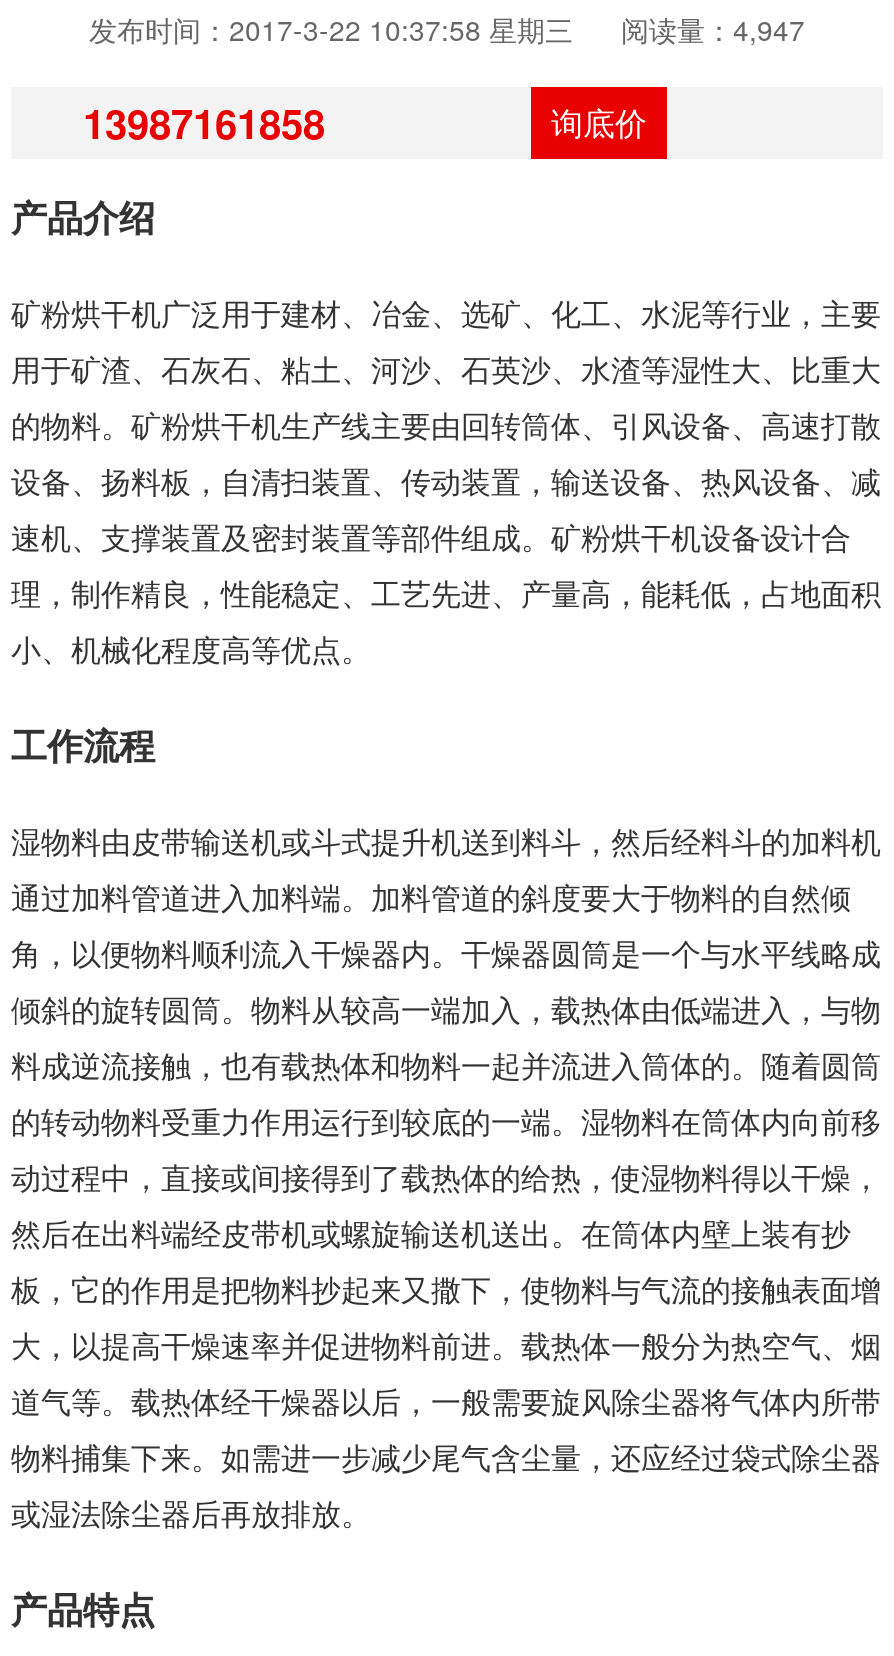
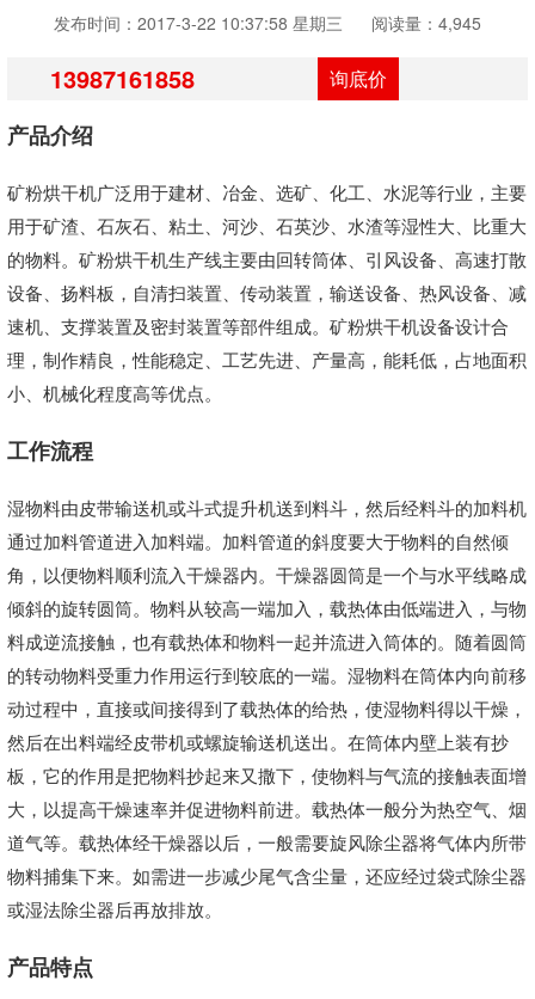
- 发布时间：2017-3-22 10:37:58 星期三 阅读量：4,947
+ 发布时间：2017-3-22 10:37:58 星期三 阅读量：4,945
